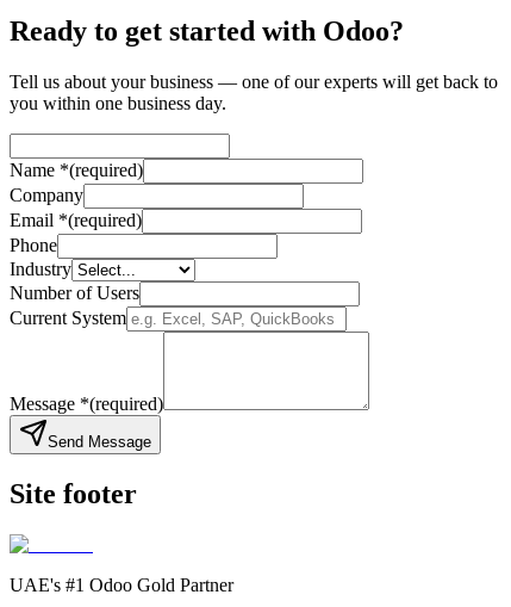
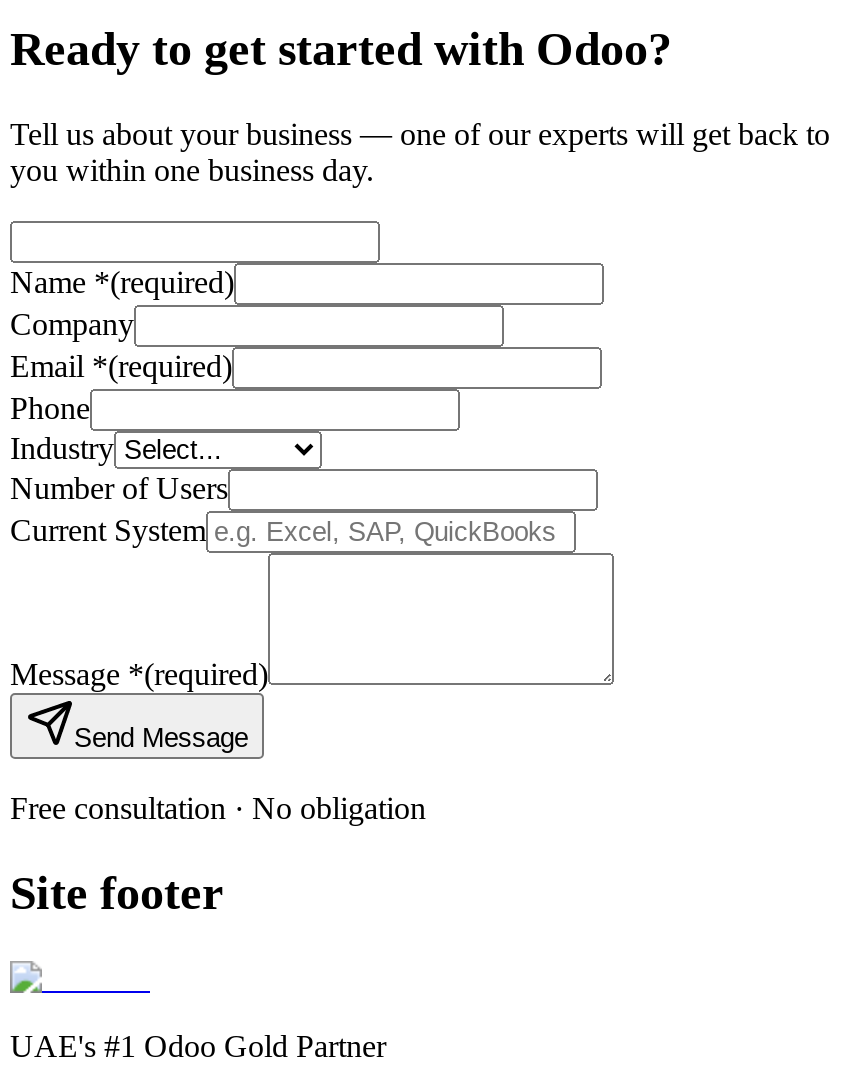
+ Free consultation · No obligation
